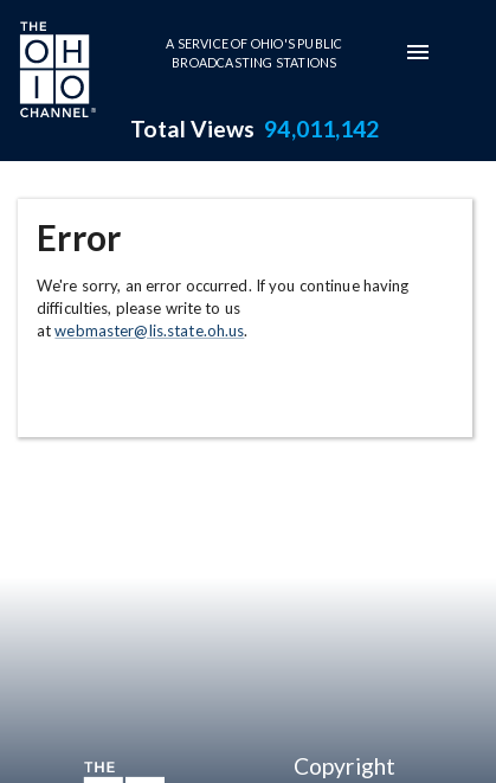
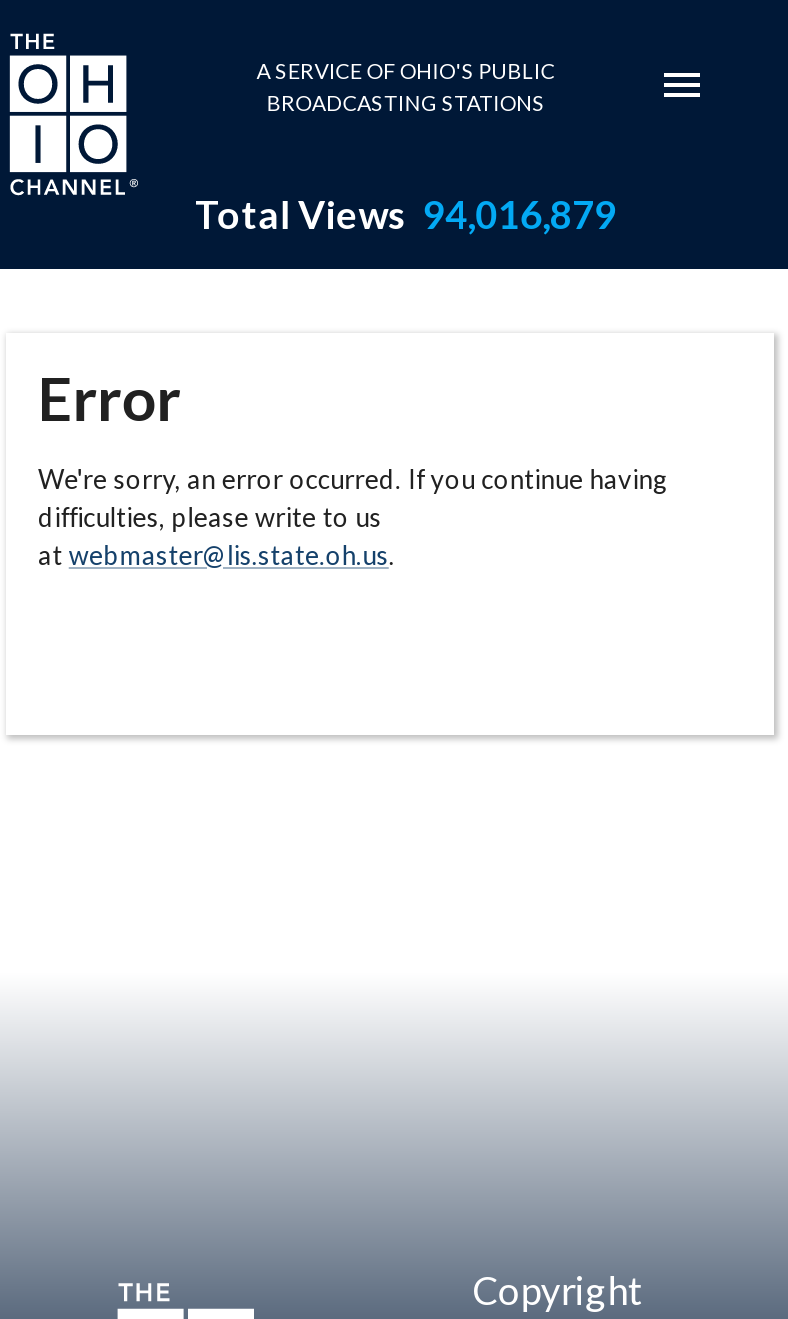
- Total Views 94,011,142
+ Total Views 94,016,879
